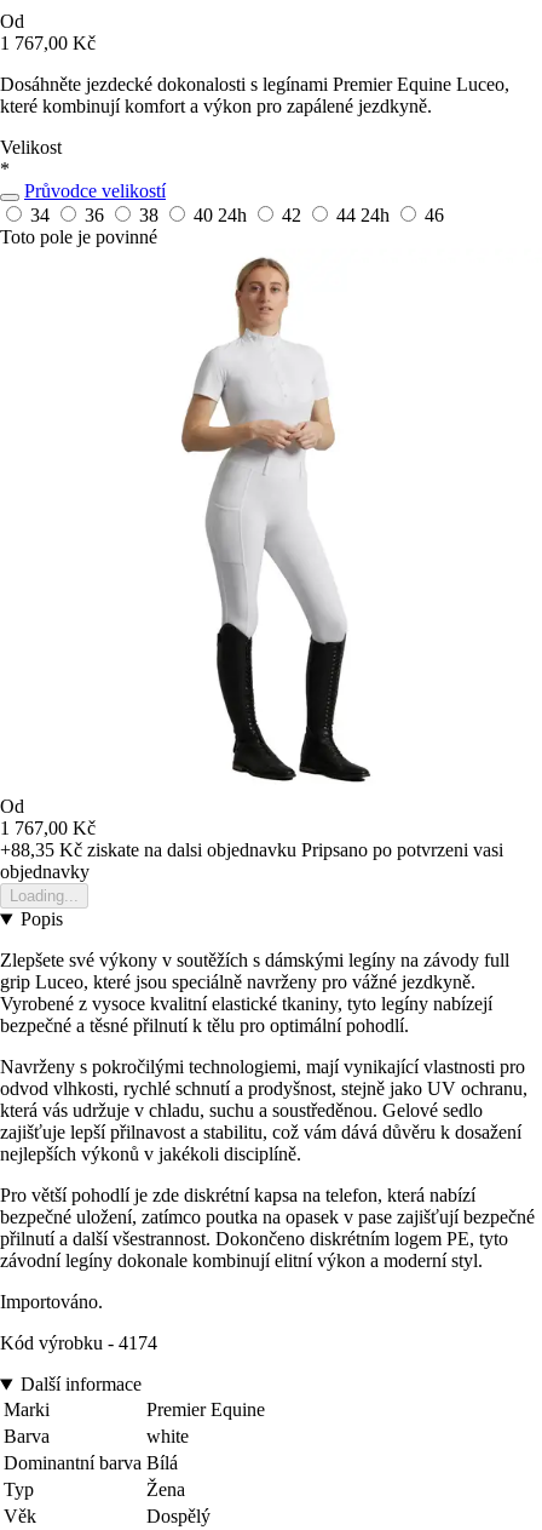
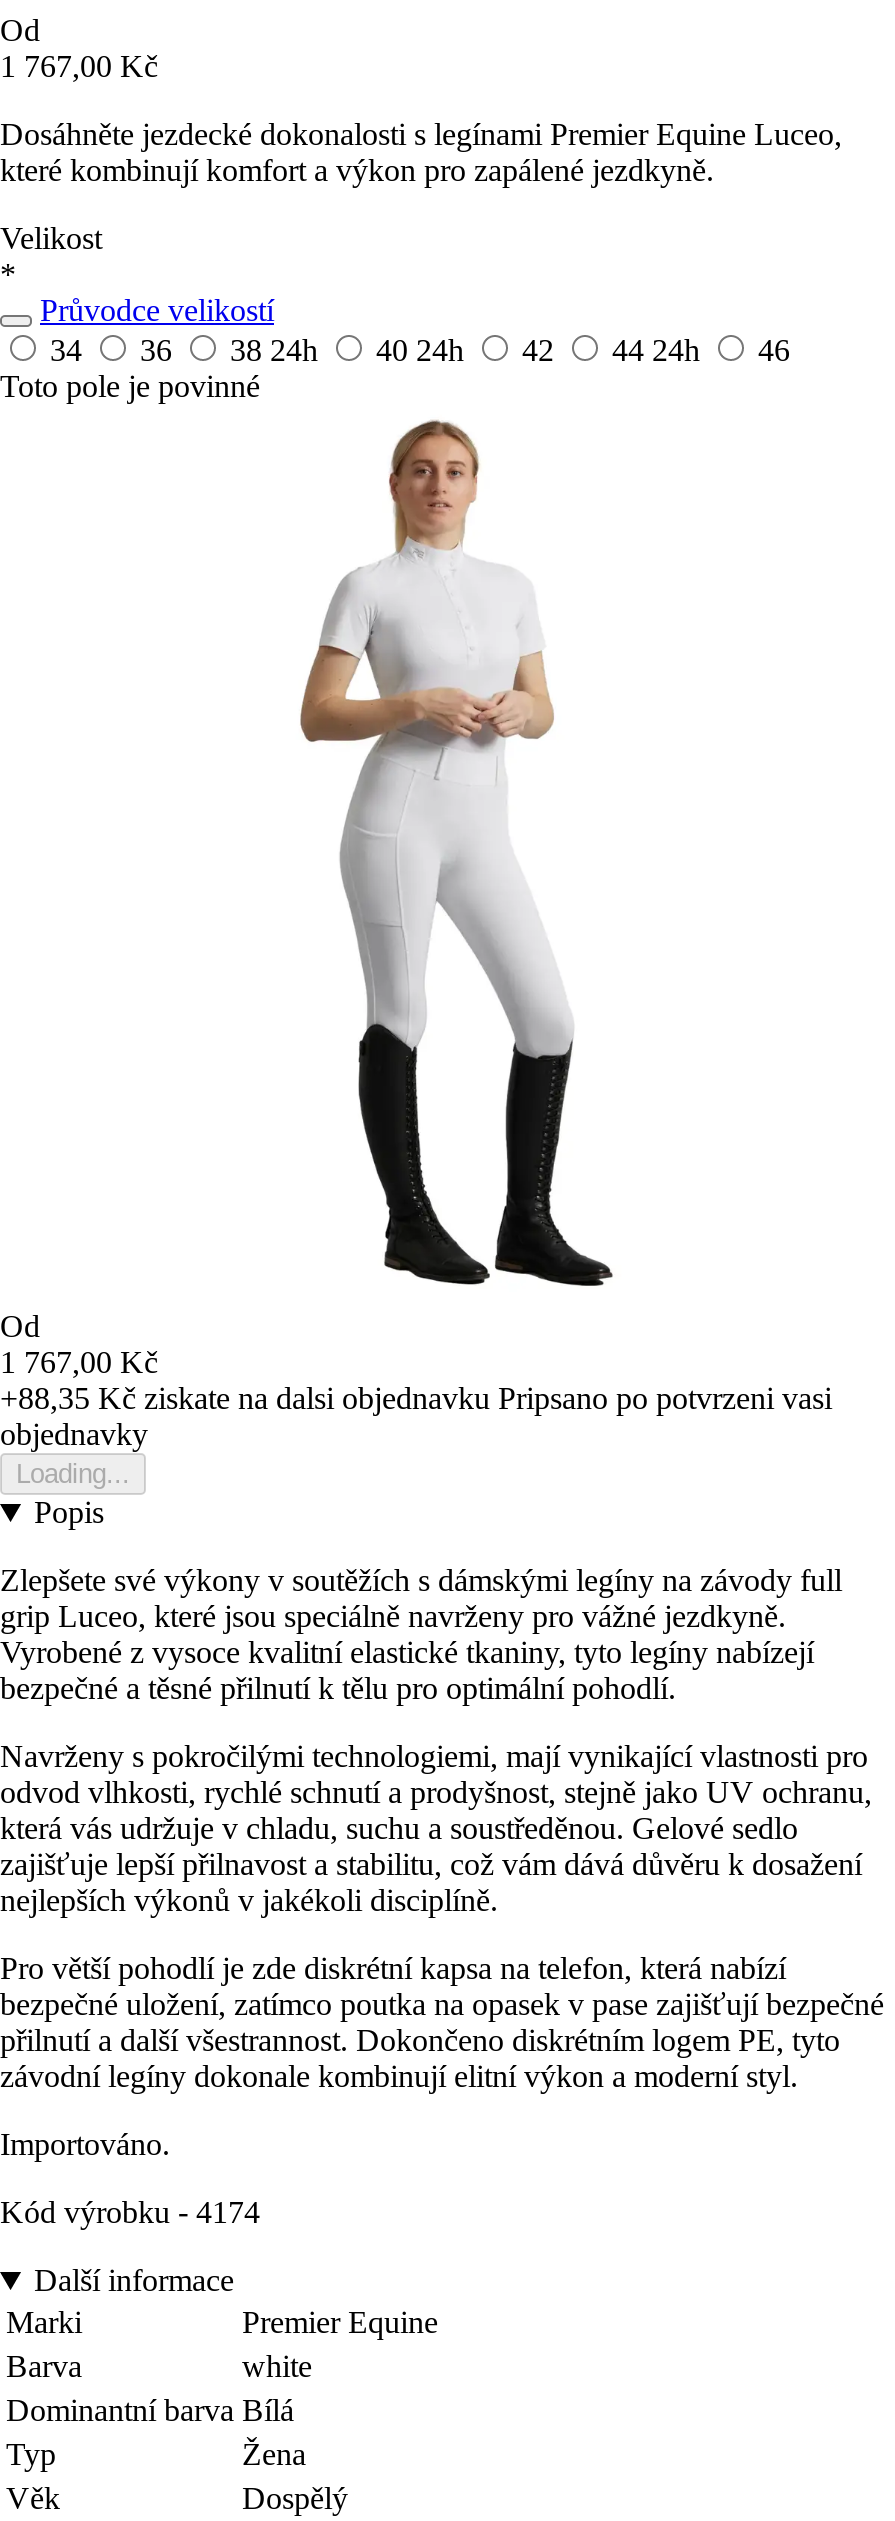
- 34 36 38 40 24h 42 44 24h 46
+ 34 36 38 24h 40 24h 42 44 24h 46
